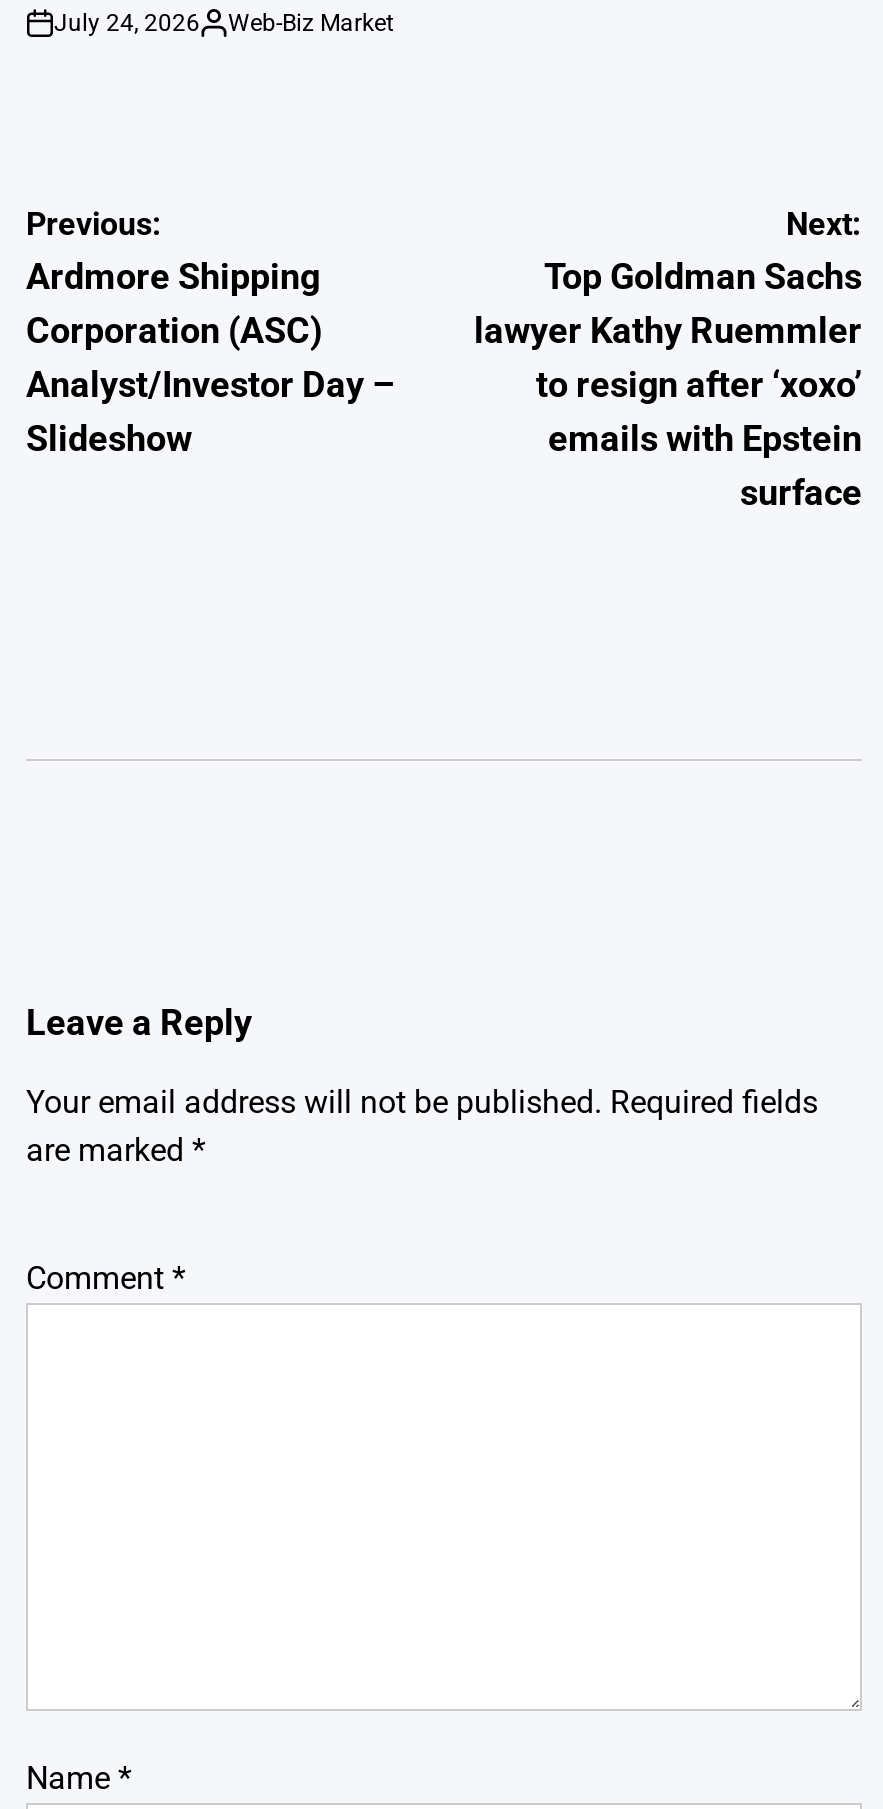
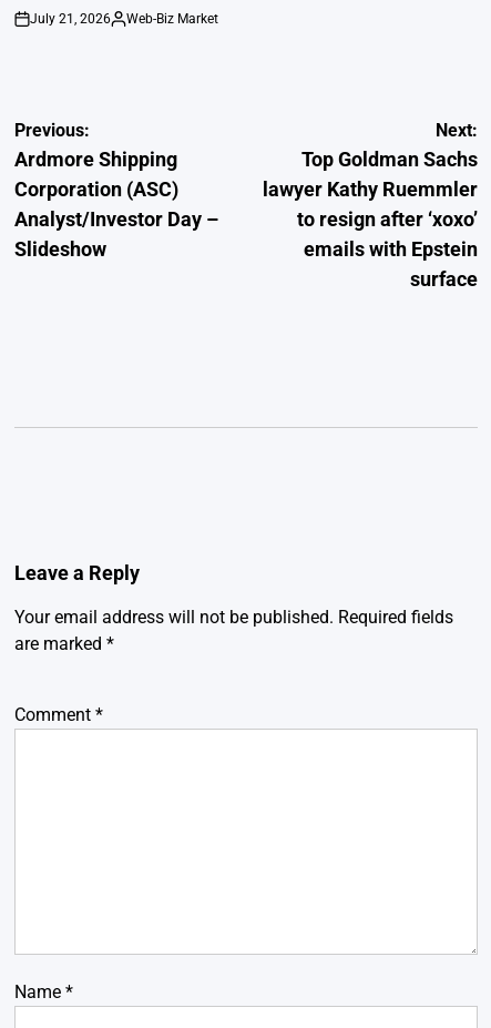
- July 24, 2026 Web-Biz Market
+ July 21, 2026 Web-Biz Market
